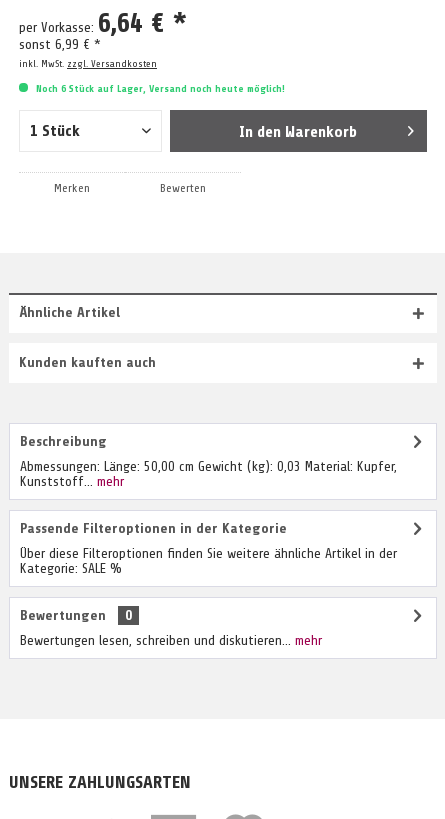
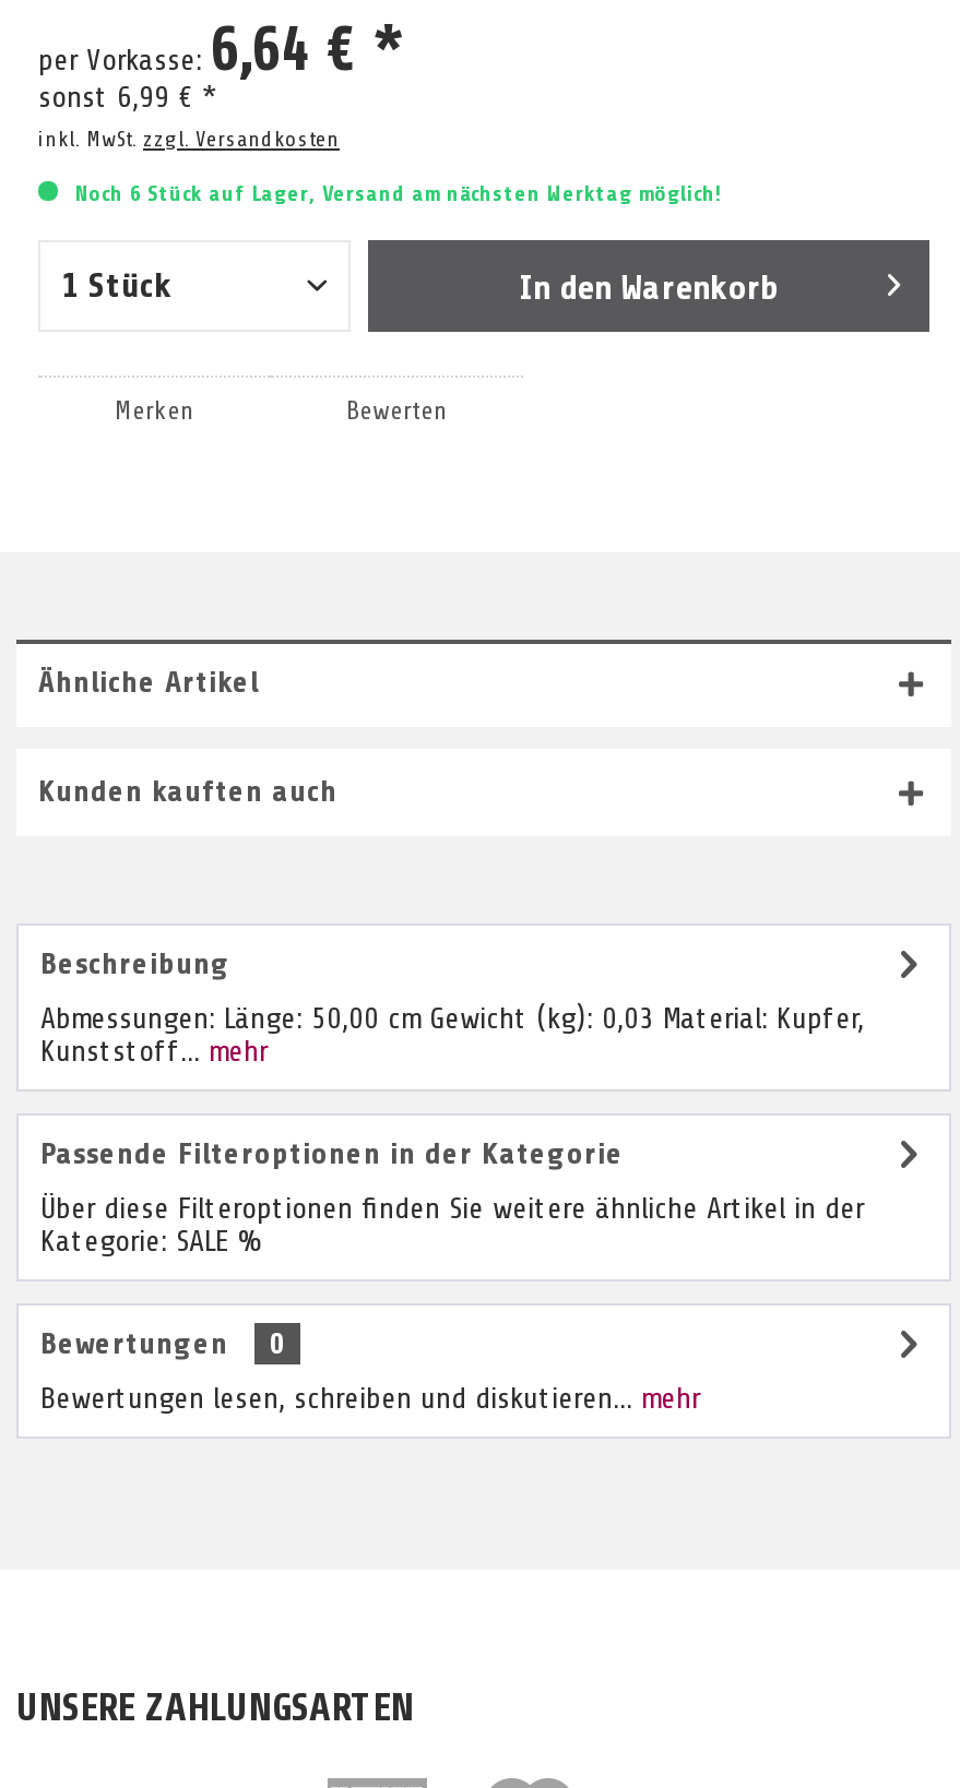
- Noch 6 Stück auf Lager, Versand noch heute möglich!
+ Noch 6 Stück auf Lager, Versand am nächsten Werktag möglich!
